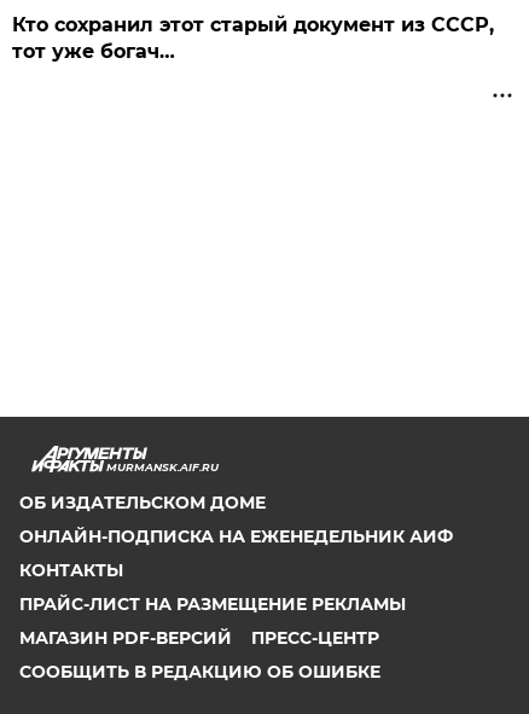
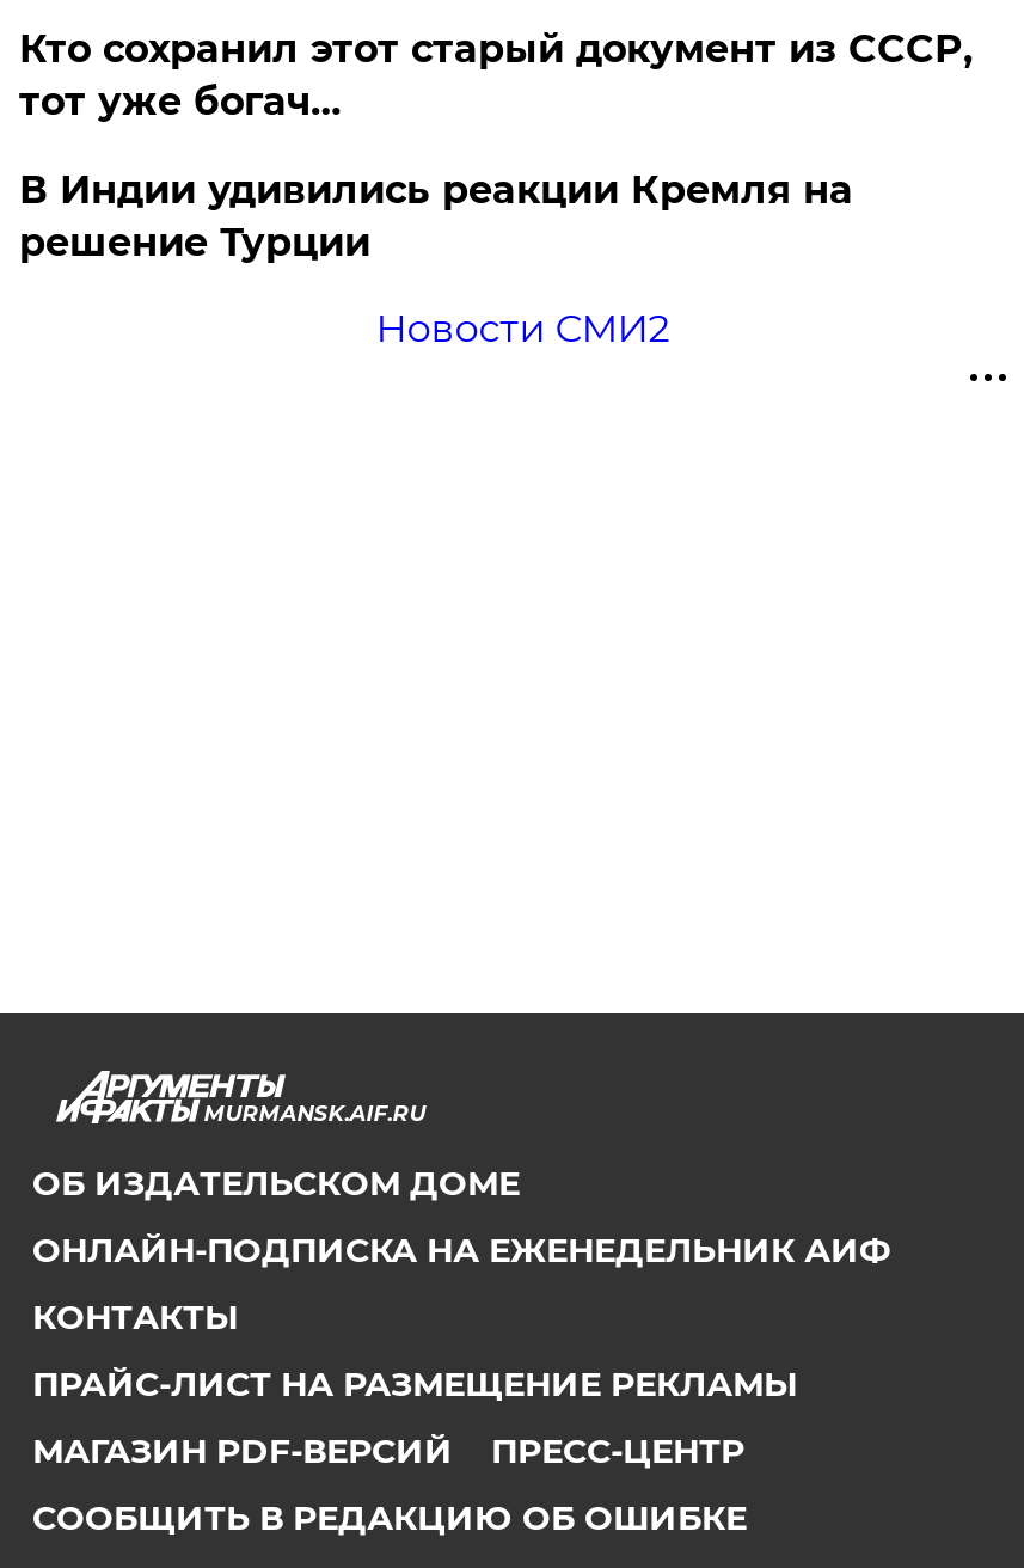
+ В Индии удивились реакции Кремля на
+ решение Турции
+ Новости СМИ2
